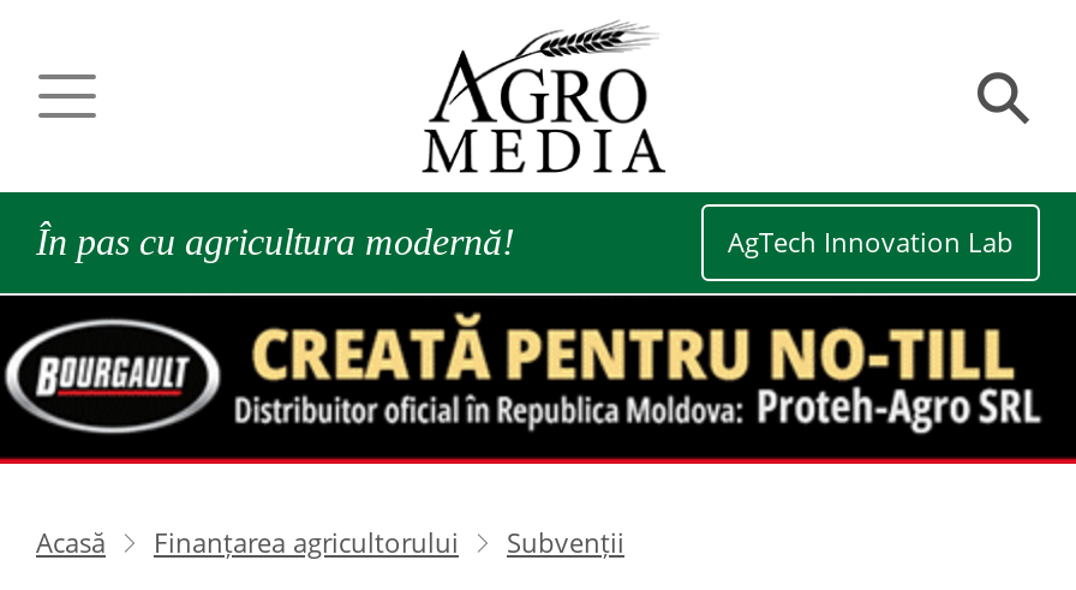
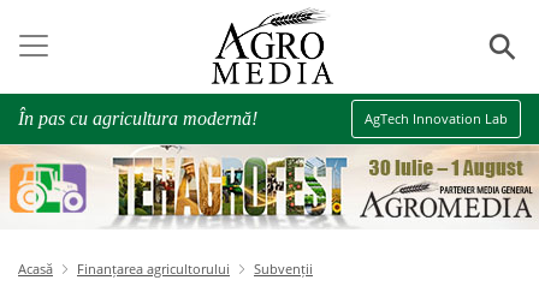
- [image]
+ [image]
